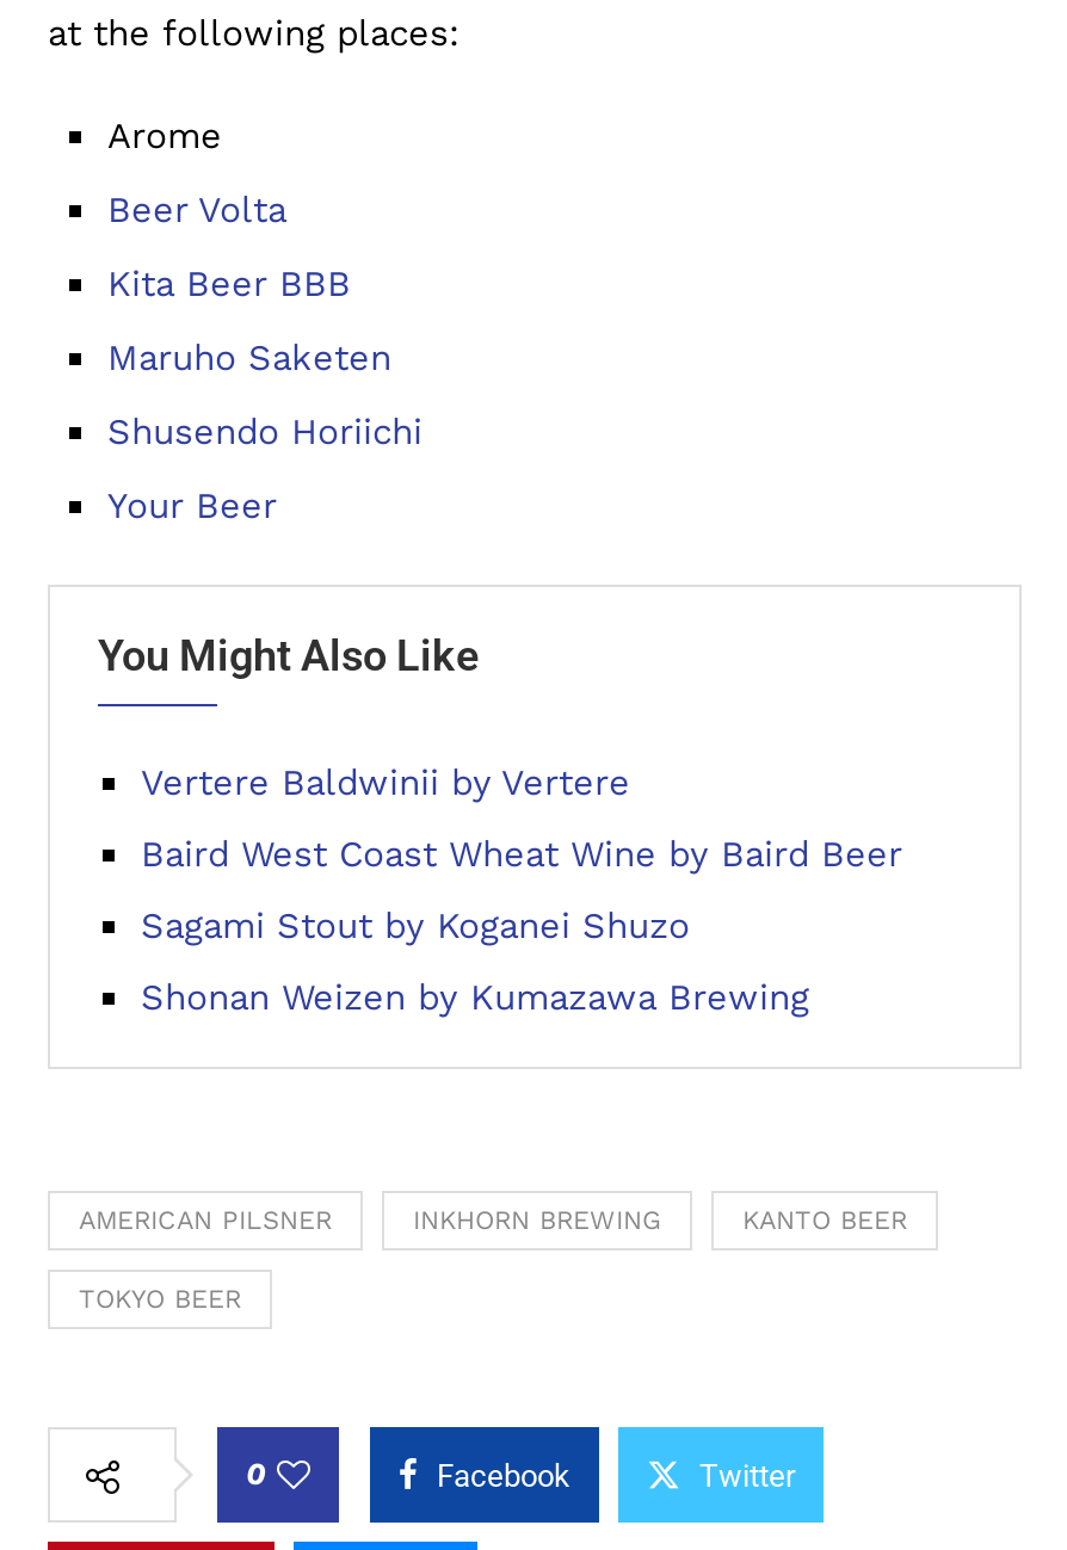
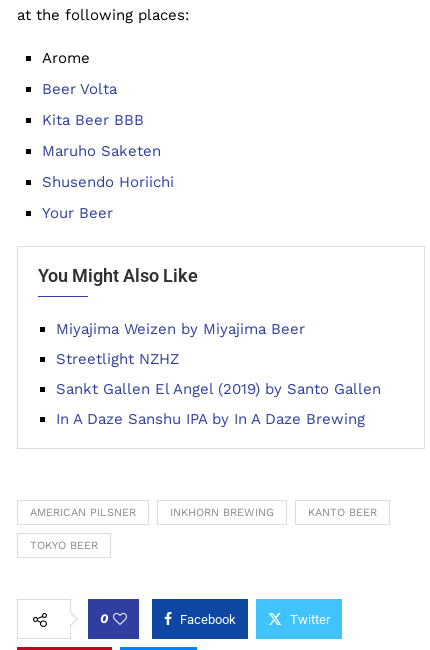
- Vertere Baldwinii by Vertere
+ Miyajima Weizen by Miyajima Beer

- Baird West Coast Wheat Wine by Baird Beer
+ Streetlight NZHZ

- Sagami Stout by Koganei Shuzo
+ Sankt Gallen El Angel (2019) by Santo Gallen

- Shonan Weizen by Kumazawa Brewing
+ In A Daze Sanshu IPA by In A Daze Brewing
